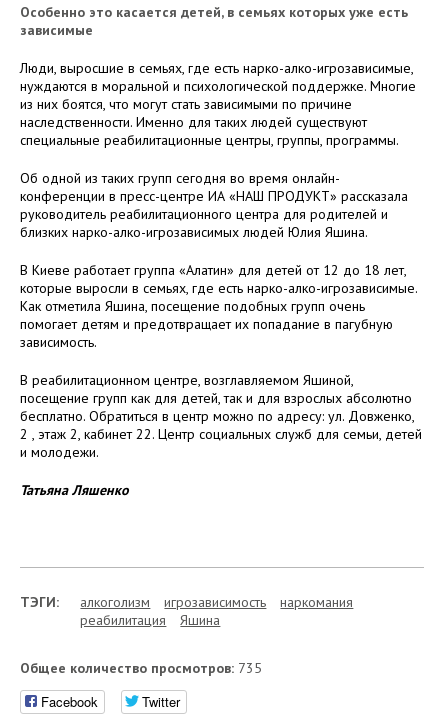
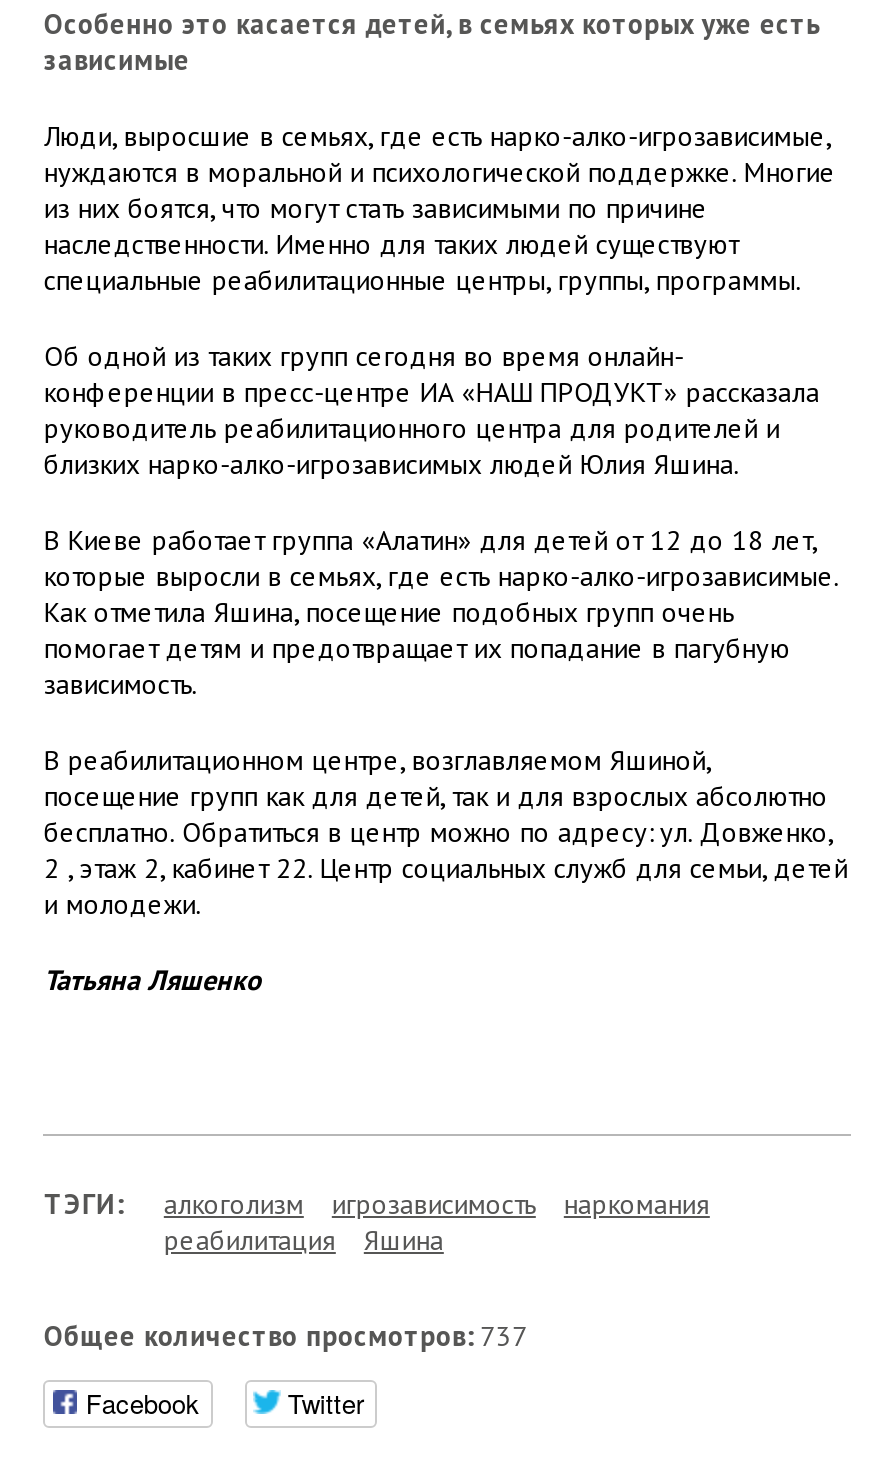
- Общее количество просмотров: 735
+ Общее количество просмотров: 737
